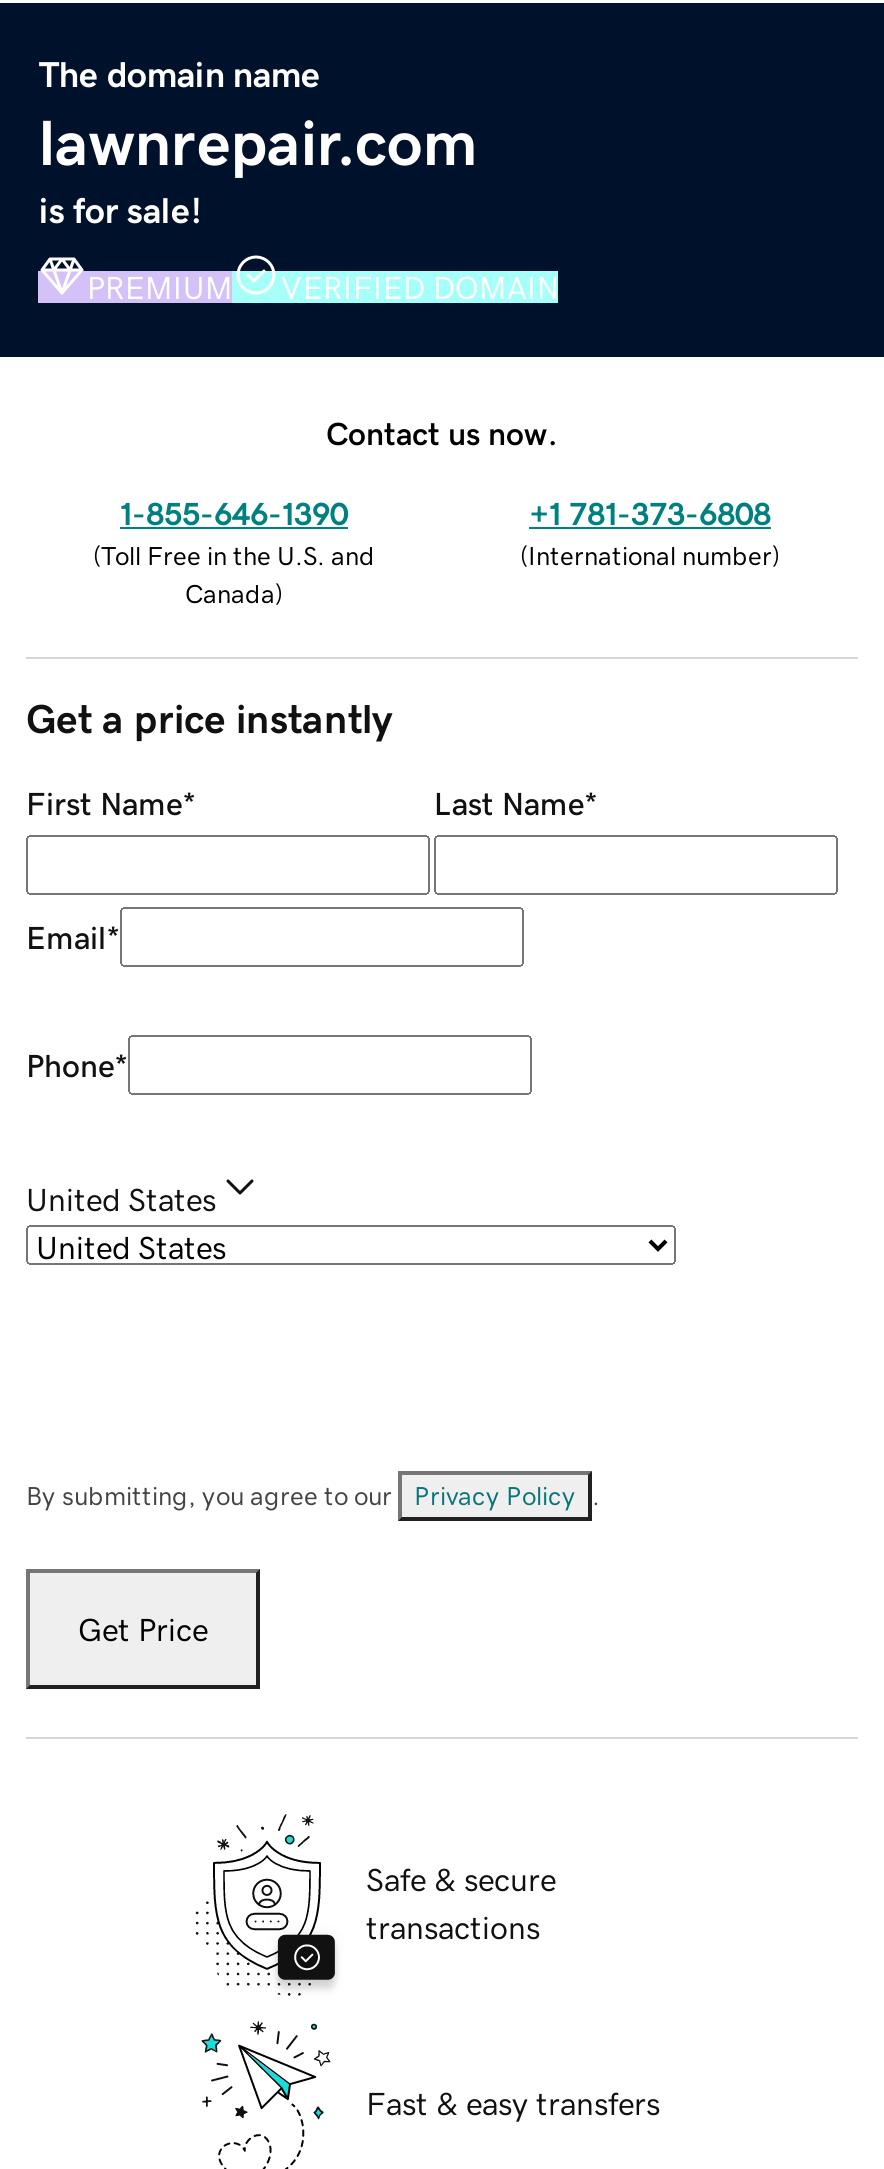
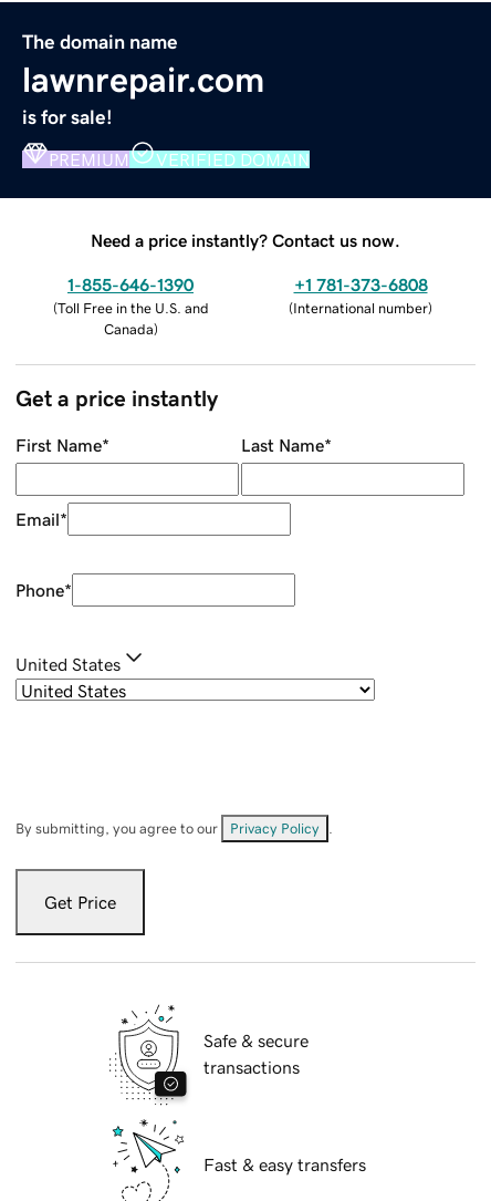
- Contact us now.
+ Need a price instantly? Contact us now.
